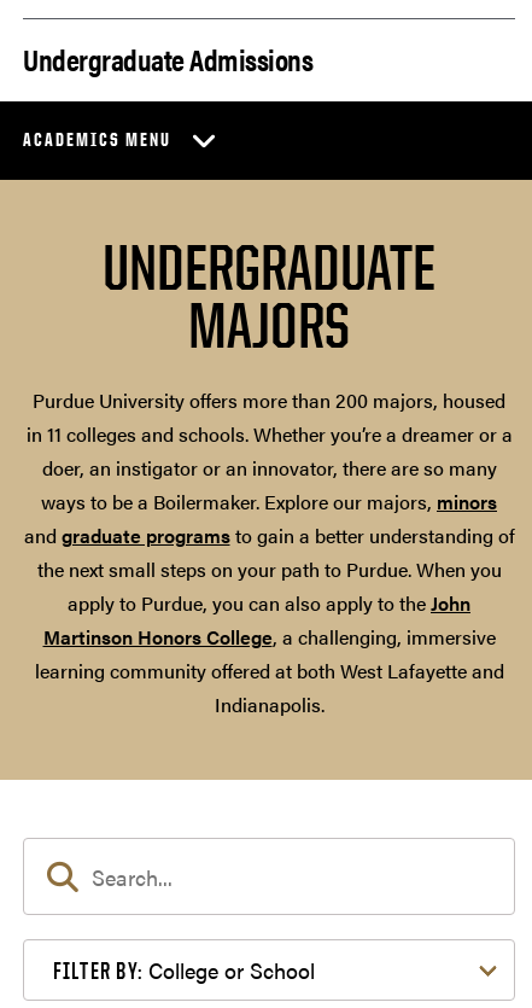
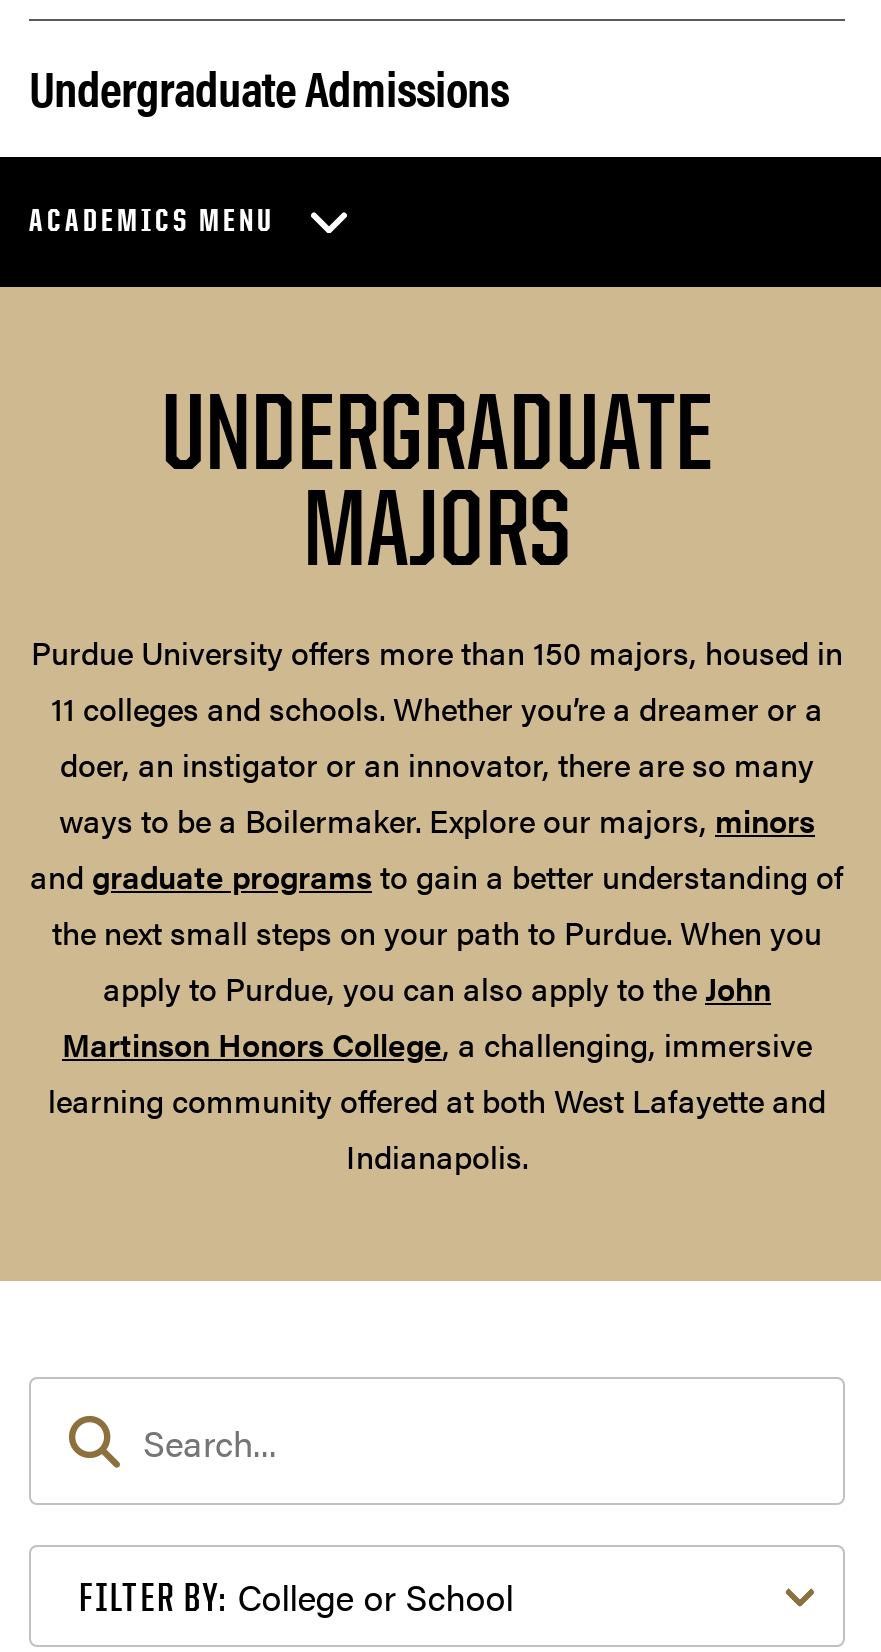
- Purdue University offers more than 200 majors, housed
- in 11 colleges and schools. Whether you’re a dreamer or a
+ Purdue University offers more than 150 majors, housed in
+ 11 colleges and schools. Whether you’re a dreamer or a
